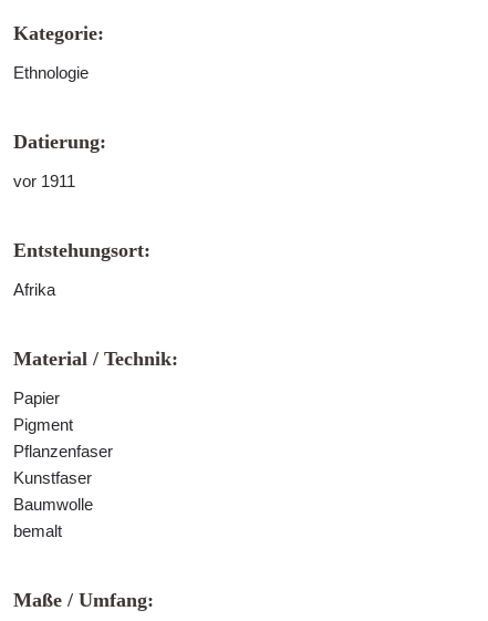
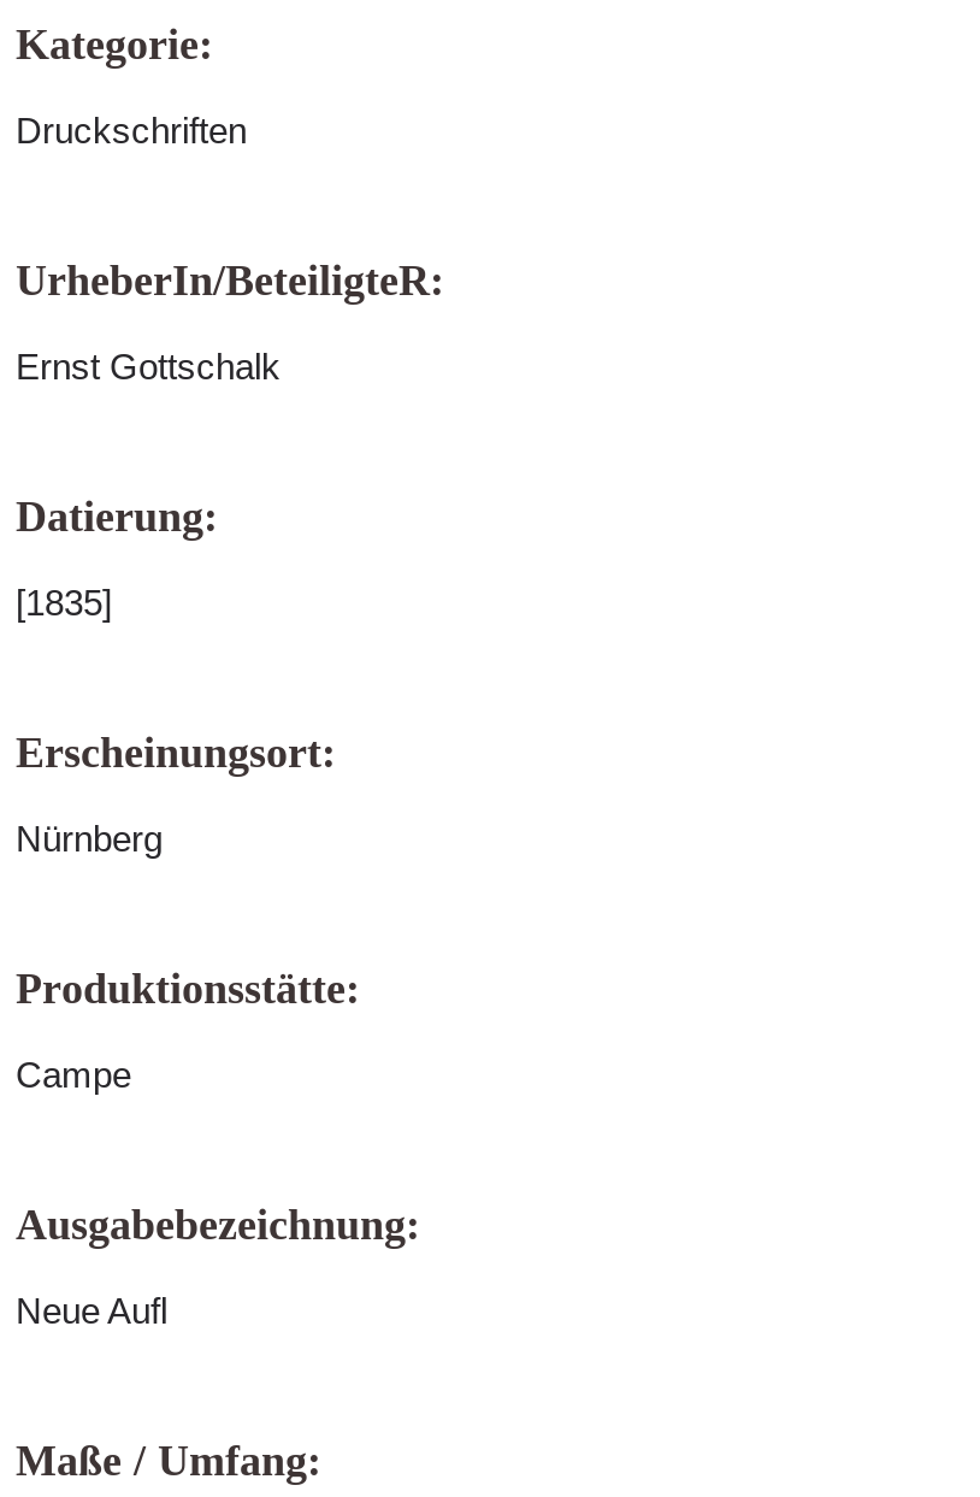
- Ethnologie
+ Druckschriften
+ UrheberIn/BeteiligteR:
+ Ernst Gottschalk

moved down: Datierung:

- vor 1911
- Entstehungsort:
- Afrika
- Material / Technik:
- Papier
- Pigment
- Pflanzenfaser
- Kunstfaser
- Baumwolle
- bemalt
+ [1835]
+ Erscheinungsort:
+ Nürnberg
+ Produktionsstätte:
+ Campe
+ Ausgabebezeichnung:
+ Neue Aufl
